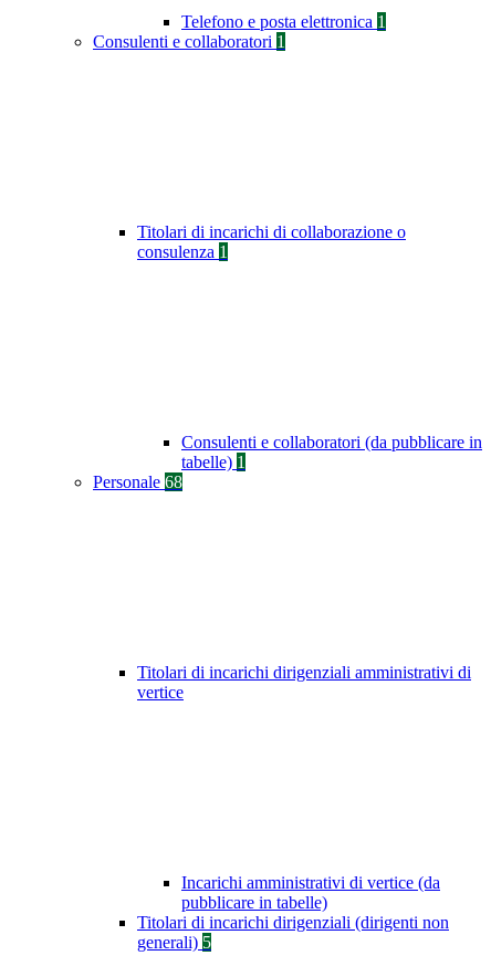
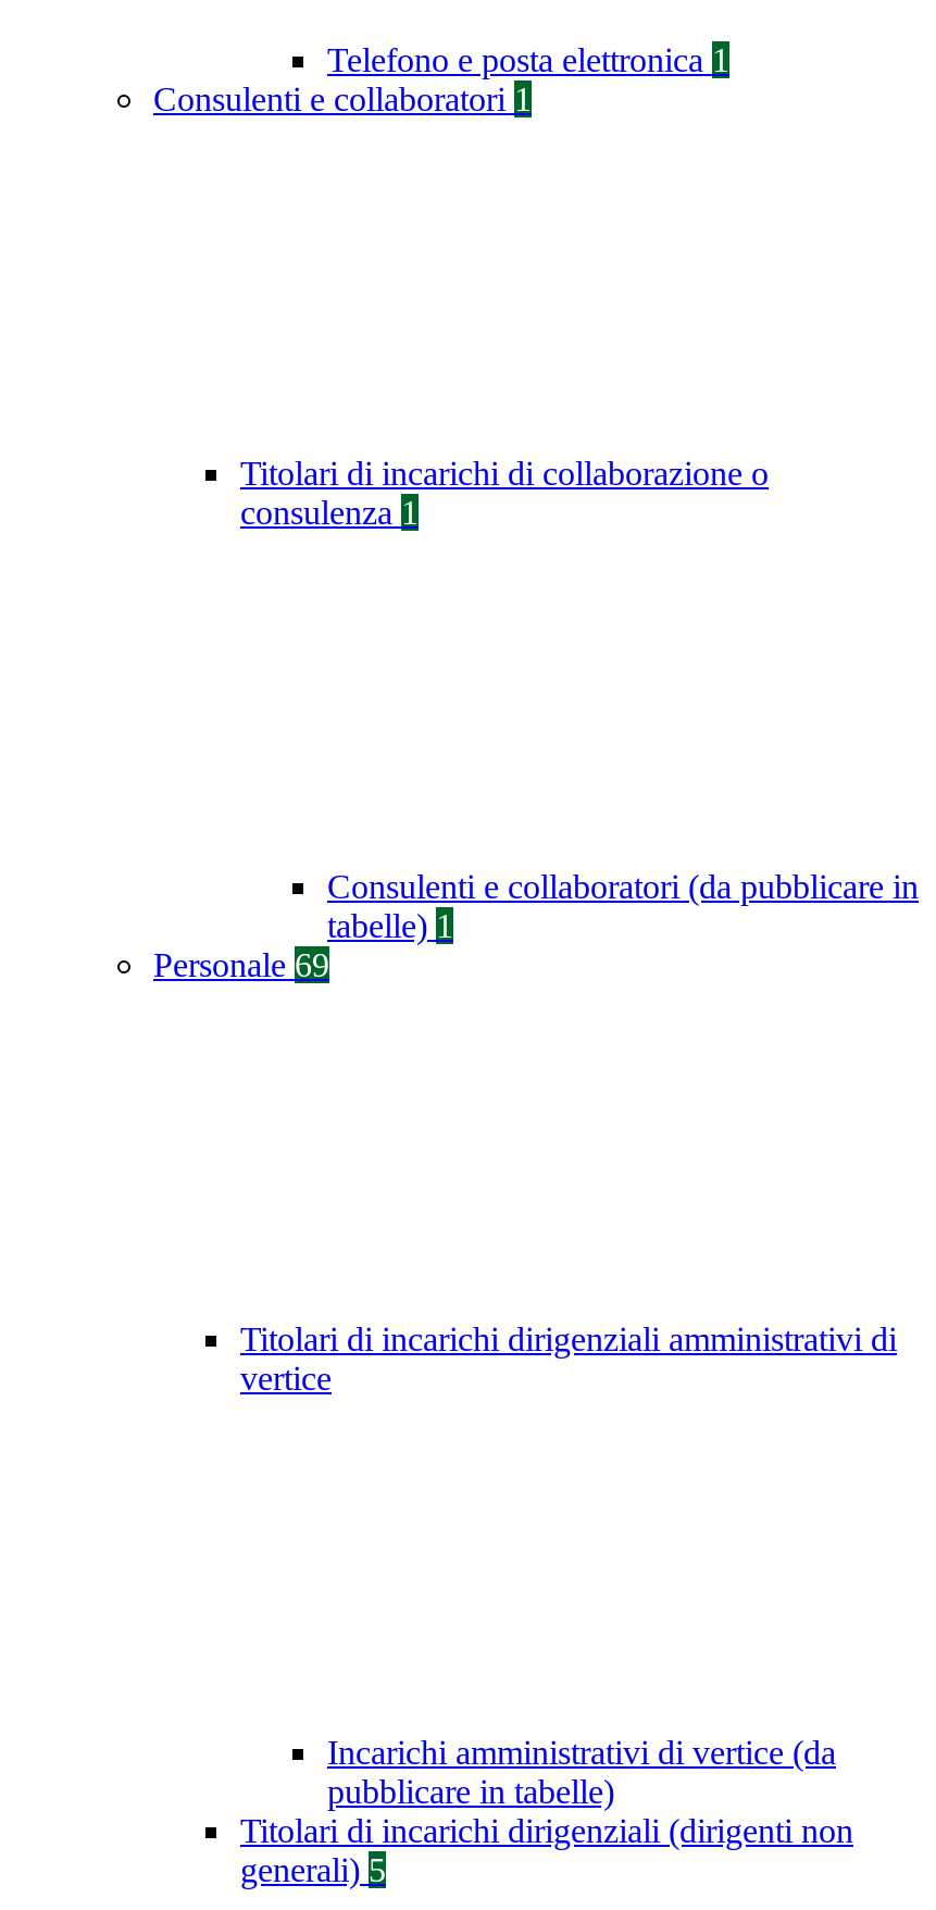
- Personale 68
+ Personale 69
